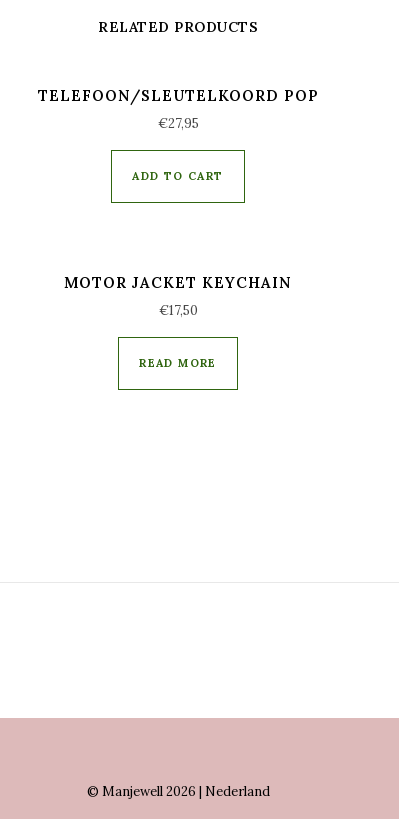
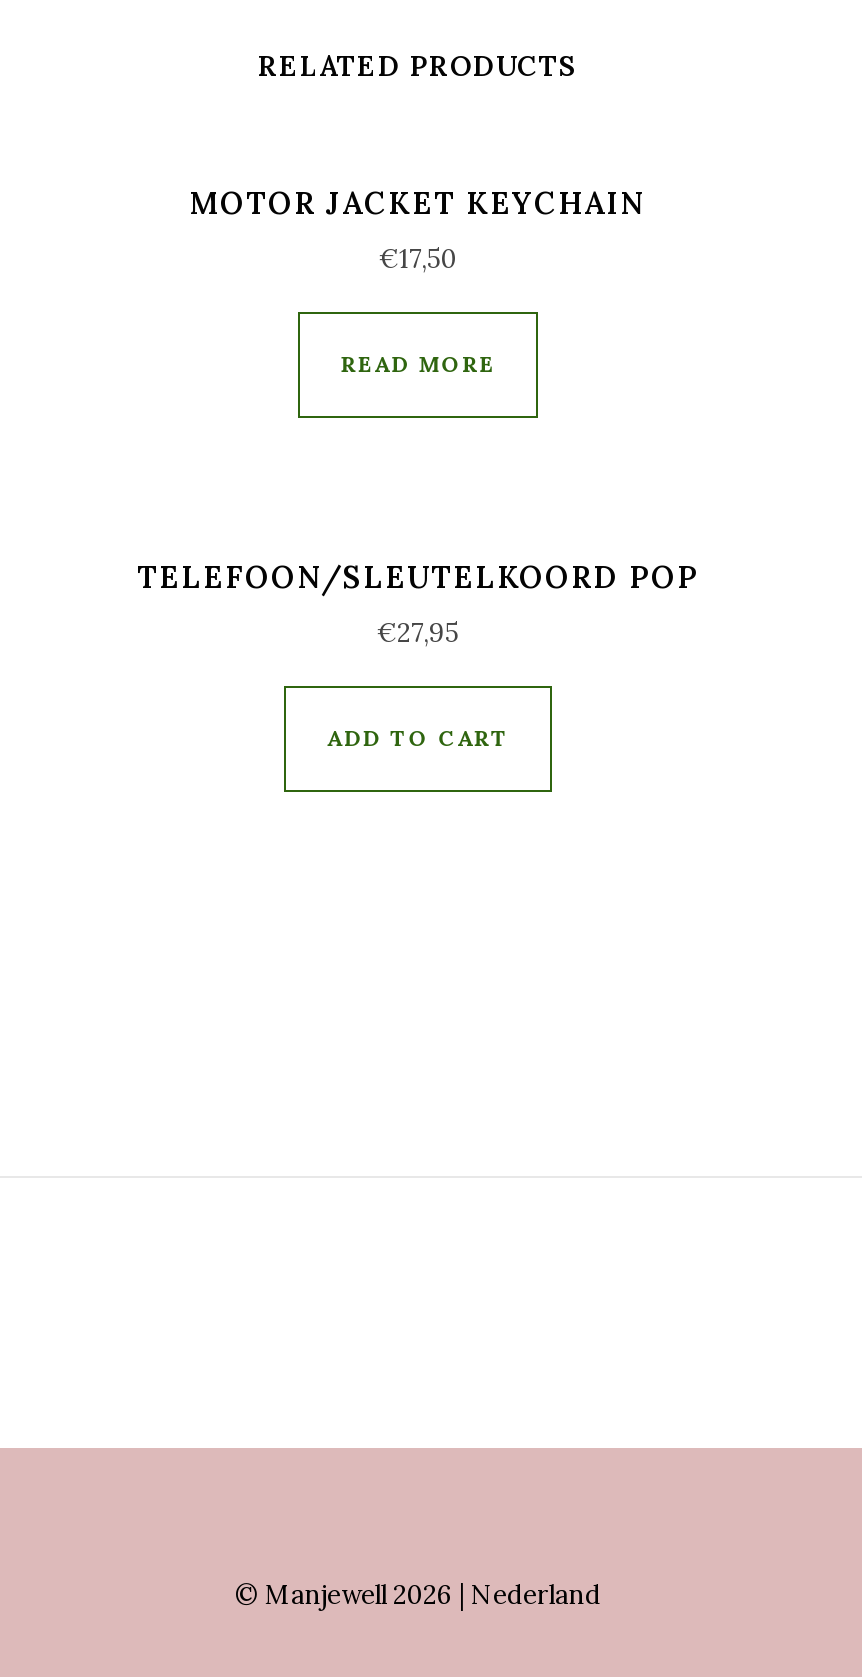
moved down: TELEFOON/SLEUTELKOORD POP | €27,95 | ADD TO CART

moved up: MOTOR JACKET KEYCHAIN | €17,50 | READ MORE
